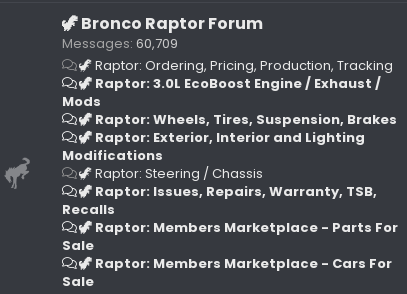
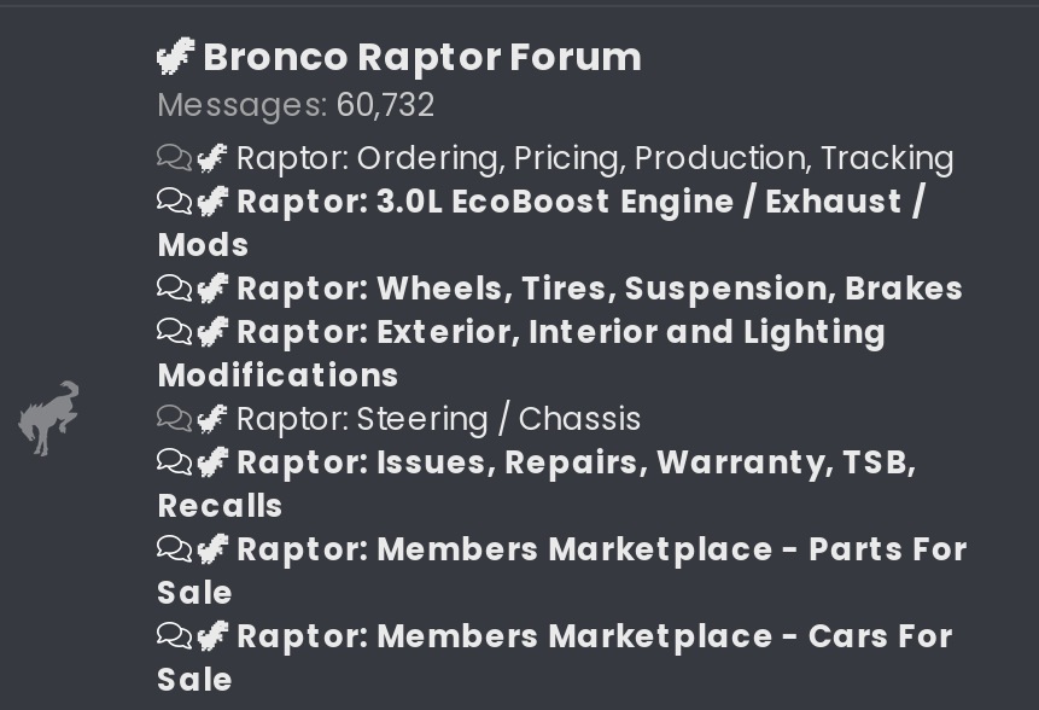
- Messages 60,709
+ Messages 60,732
